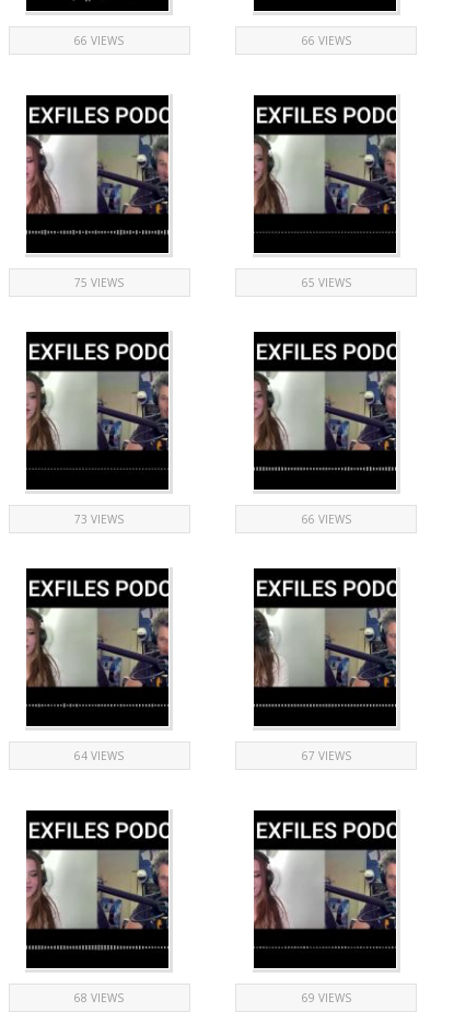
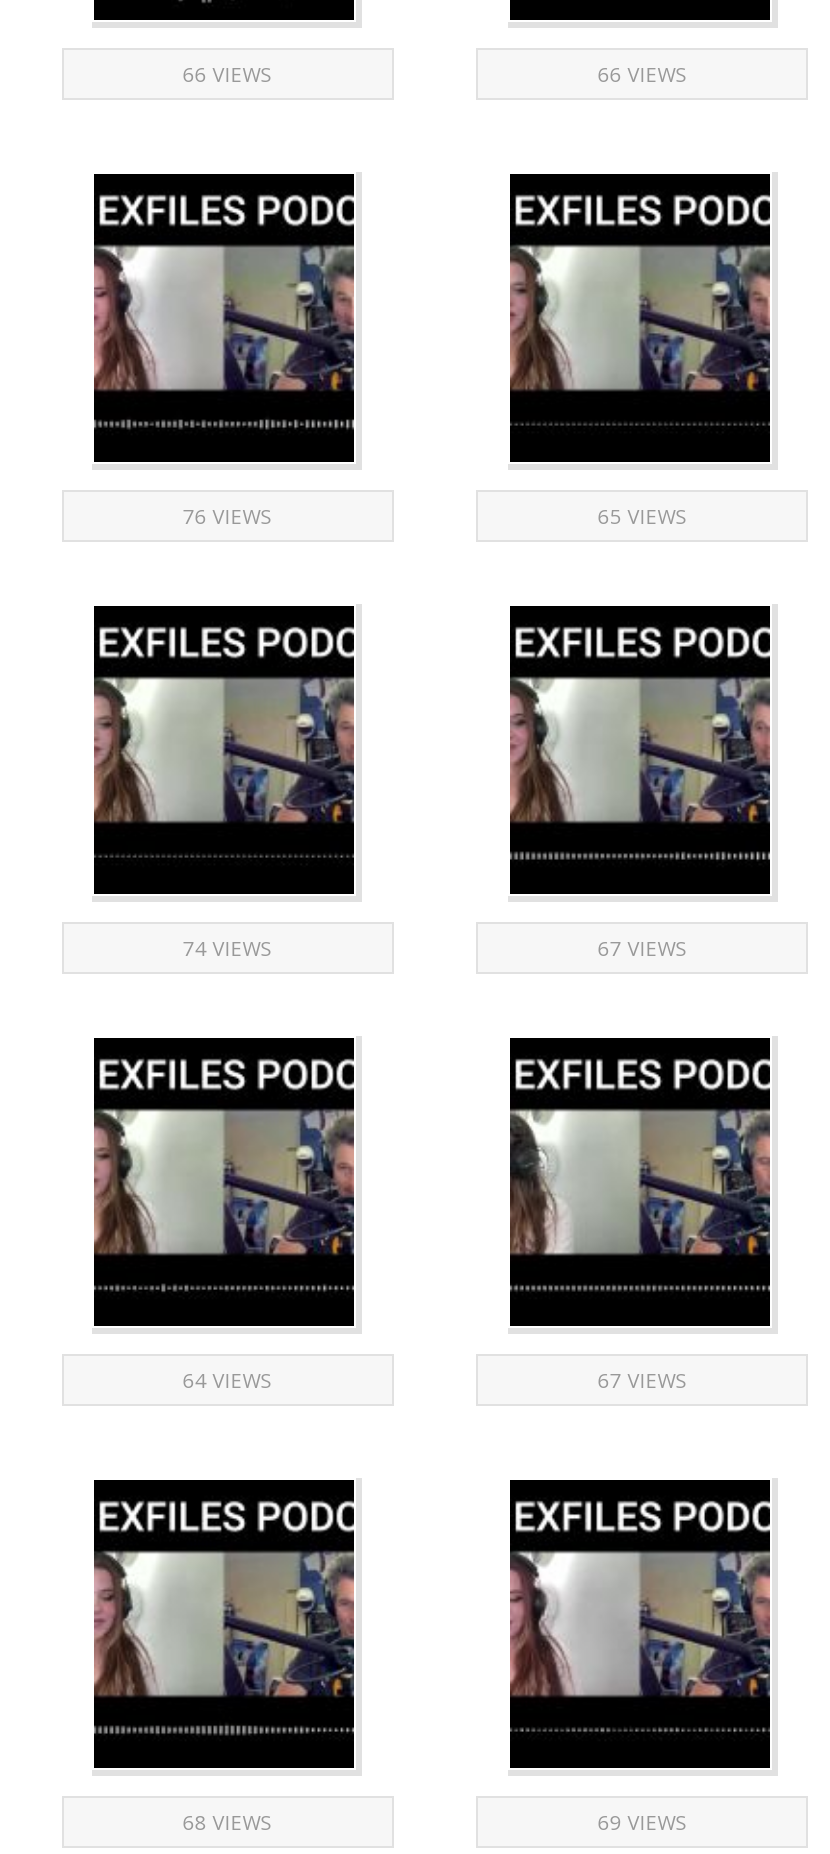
- 75 VIEWS
+ 76 VIEWS

- 73 VIEWS
+ 74 VIEWS

- 66 VIEWS
+ 67 VIEWS
